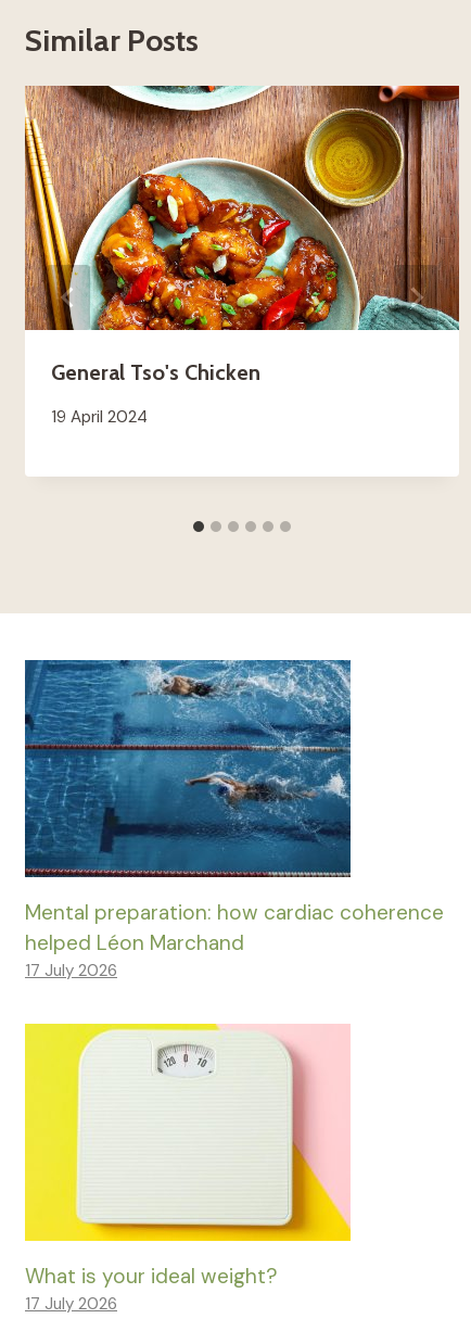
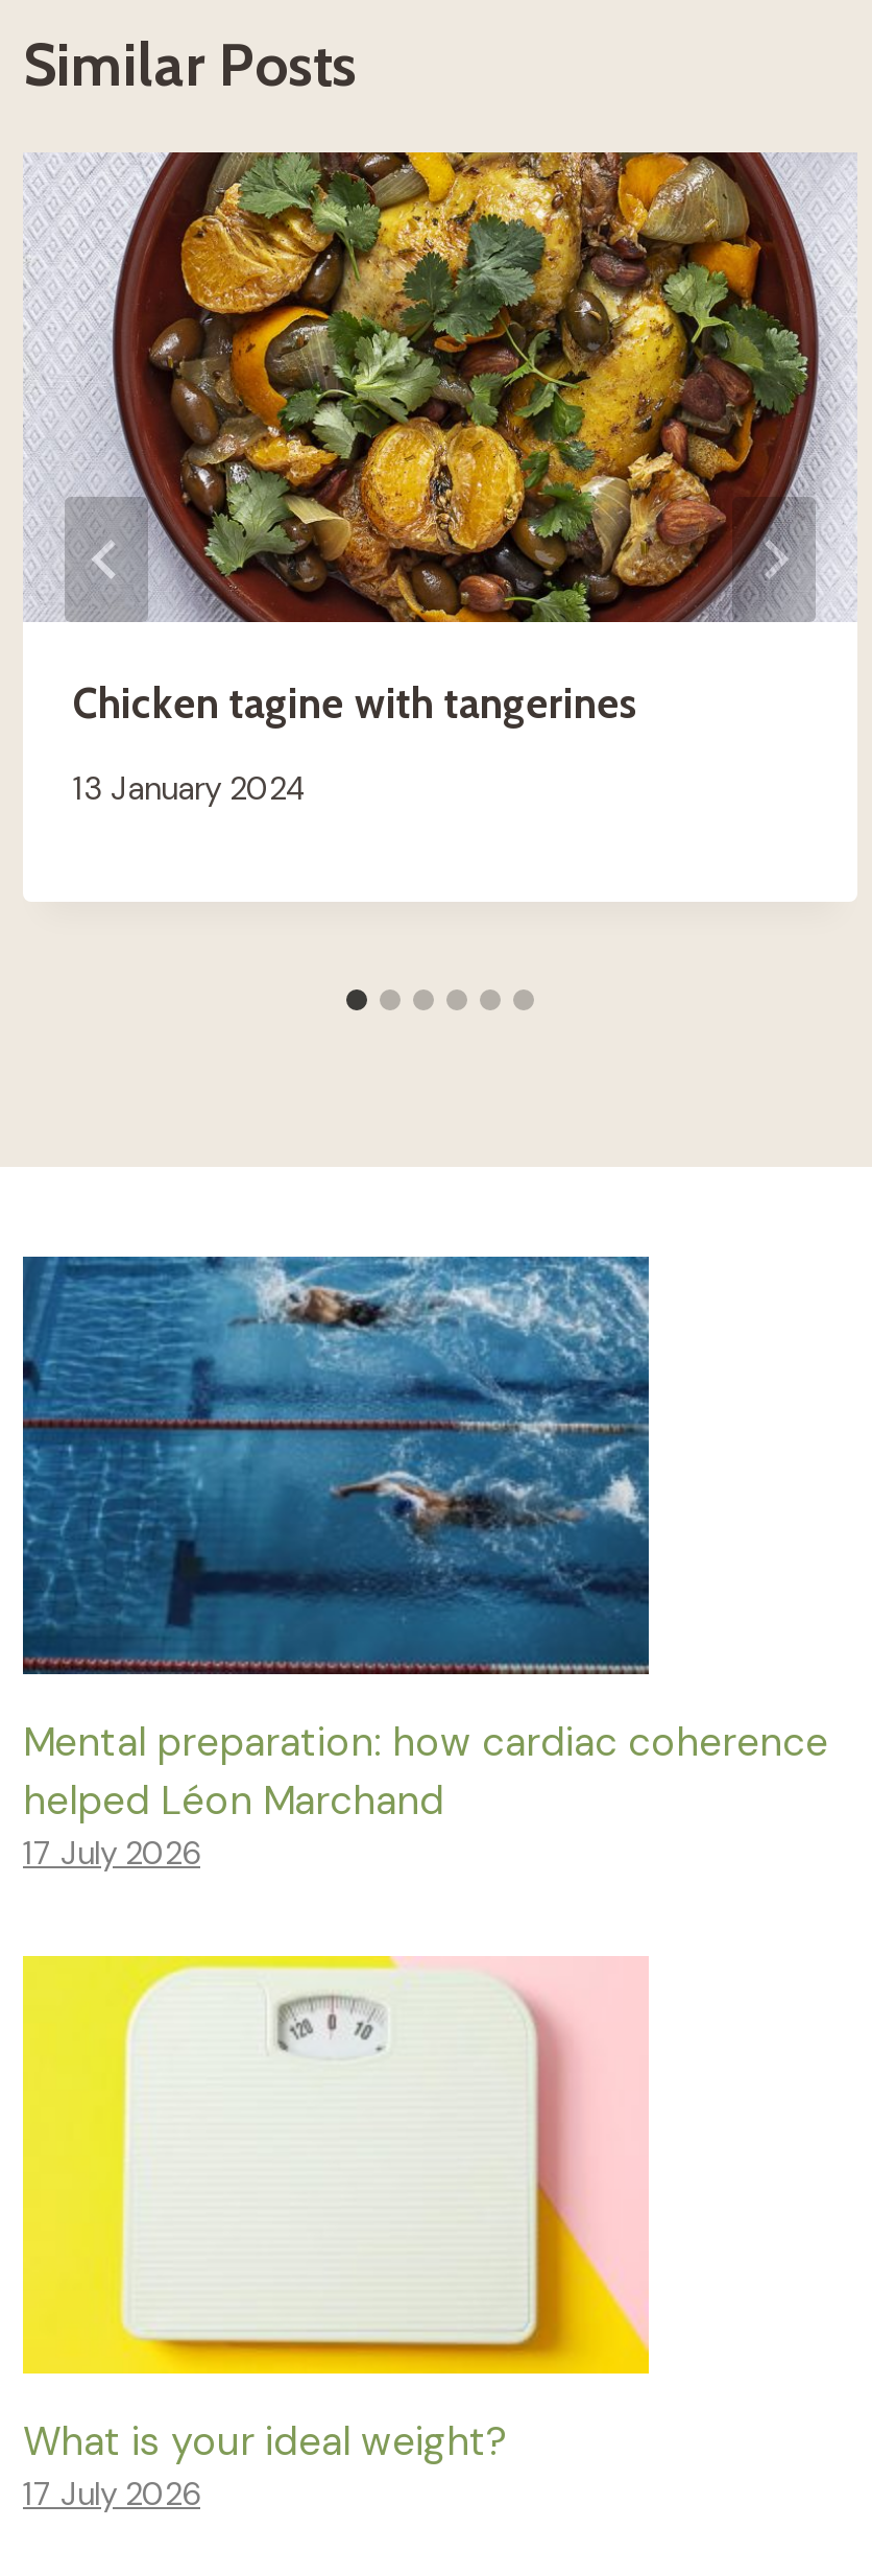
- [image]
- General Tso's Chicken
+ [image]
+ Chicken tagine with tangerines

- 19 April 2024
+ 13 January 2024
